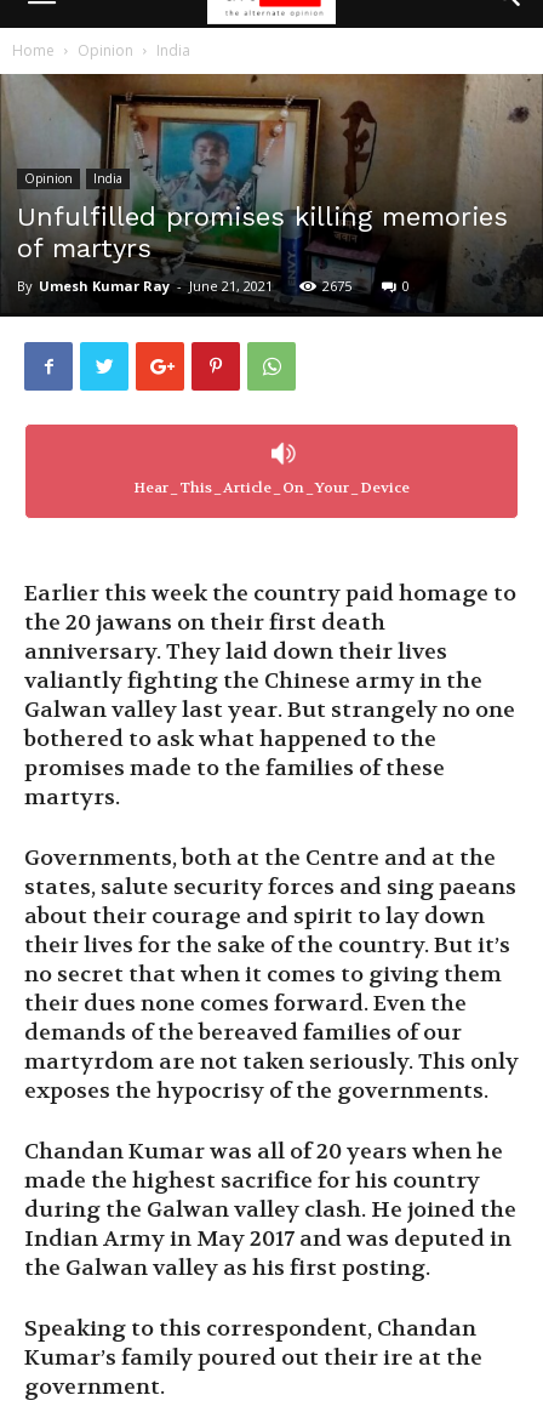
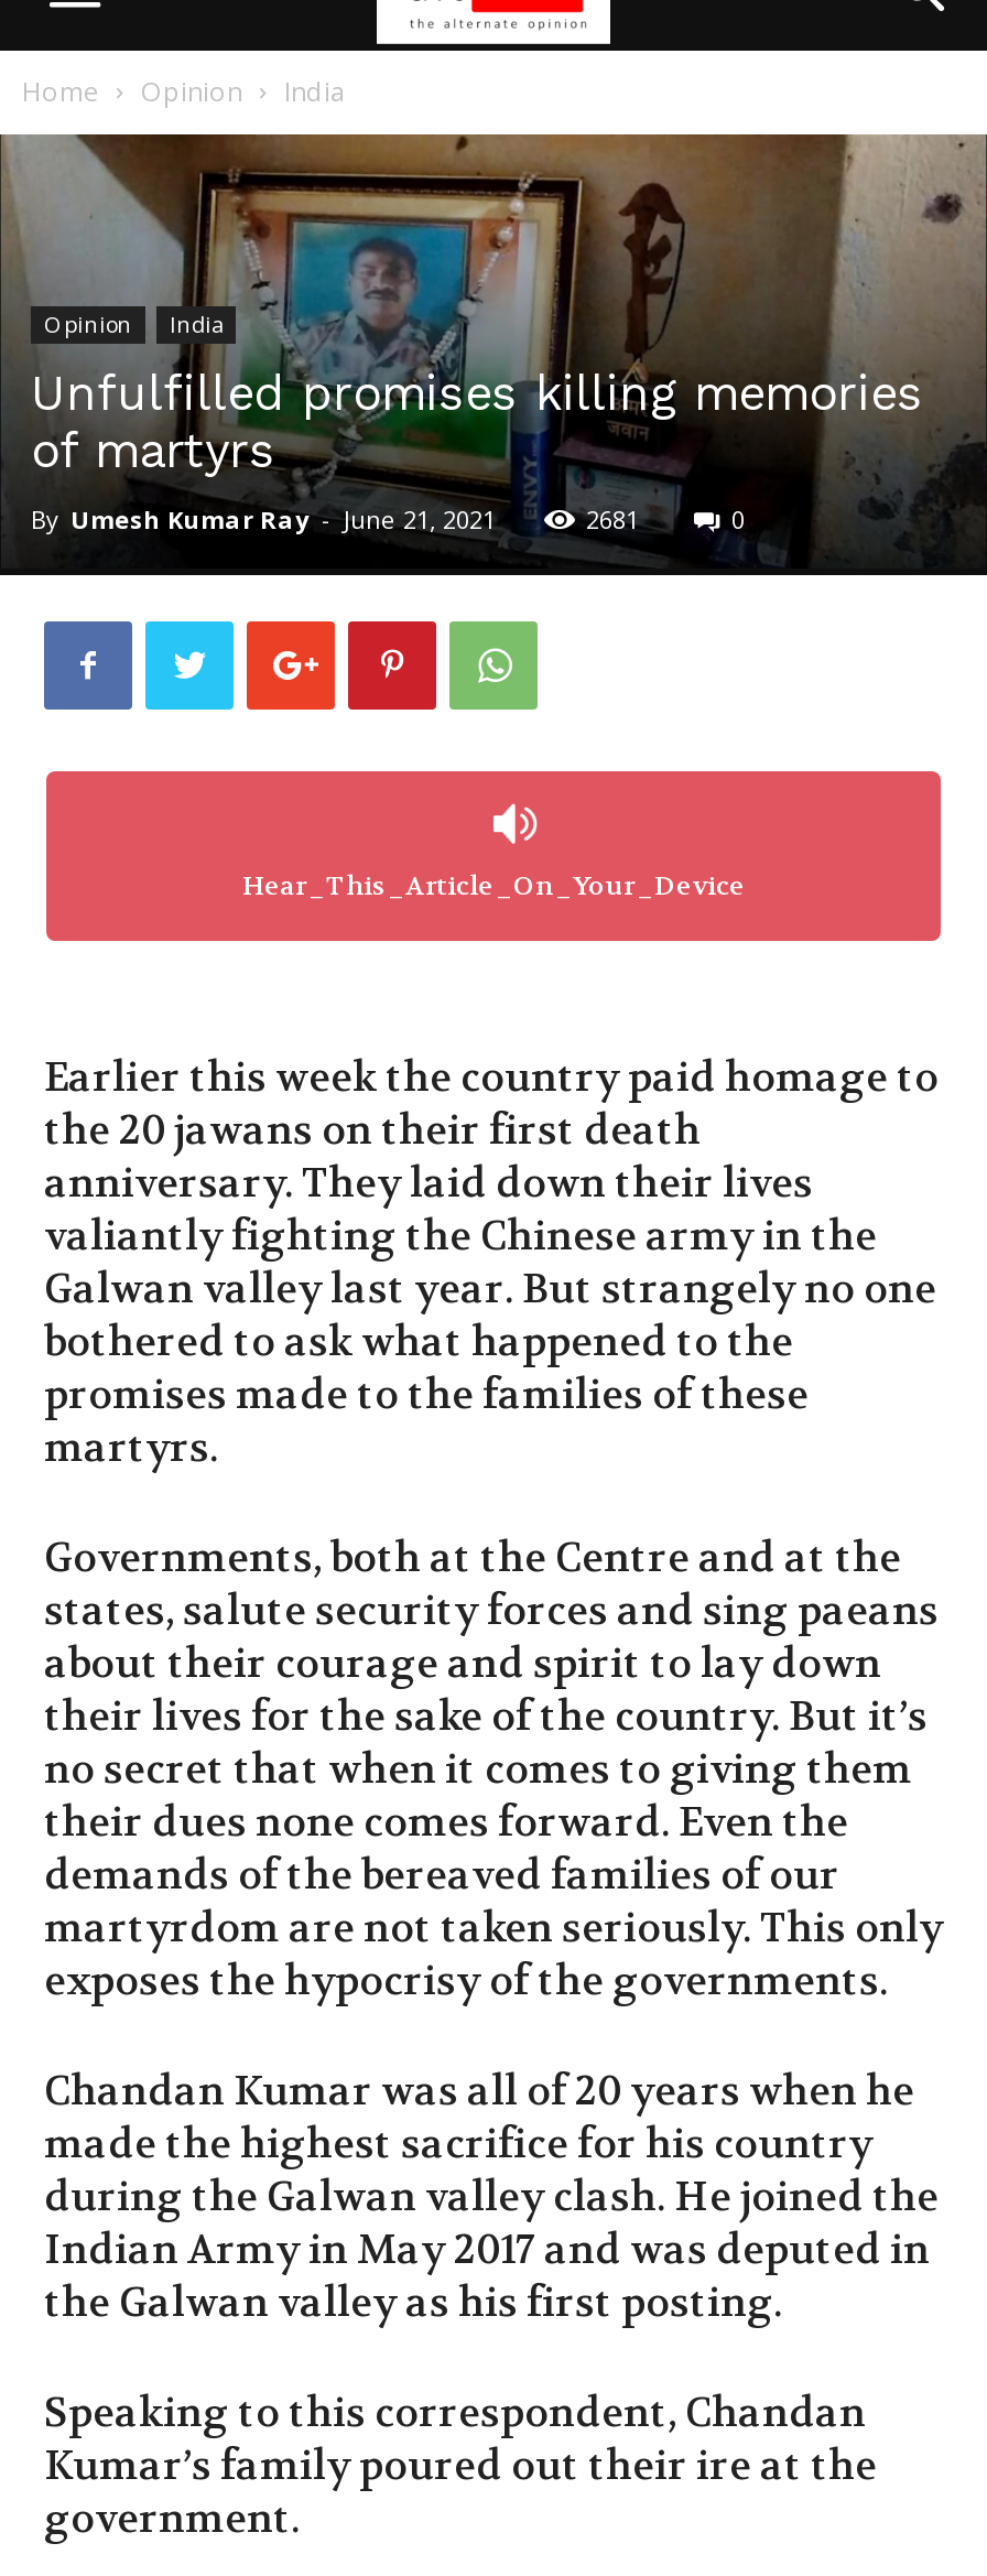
- 2675
+ 2681
